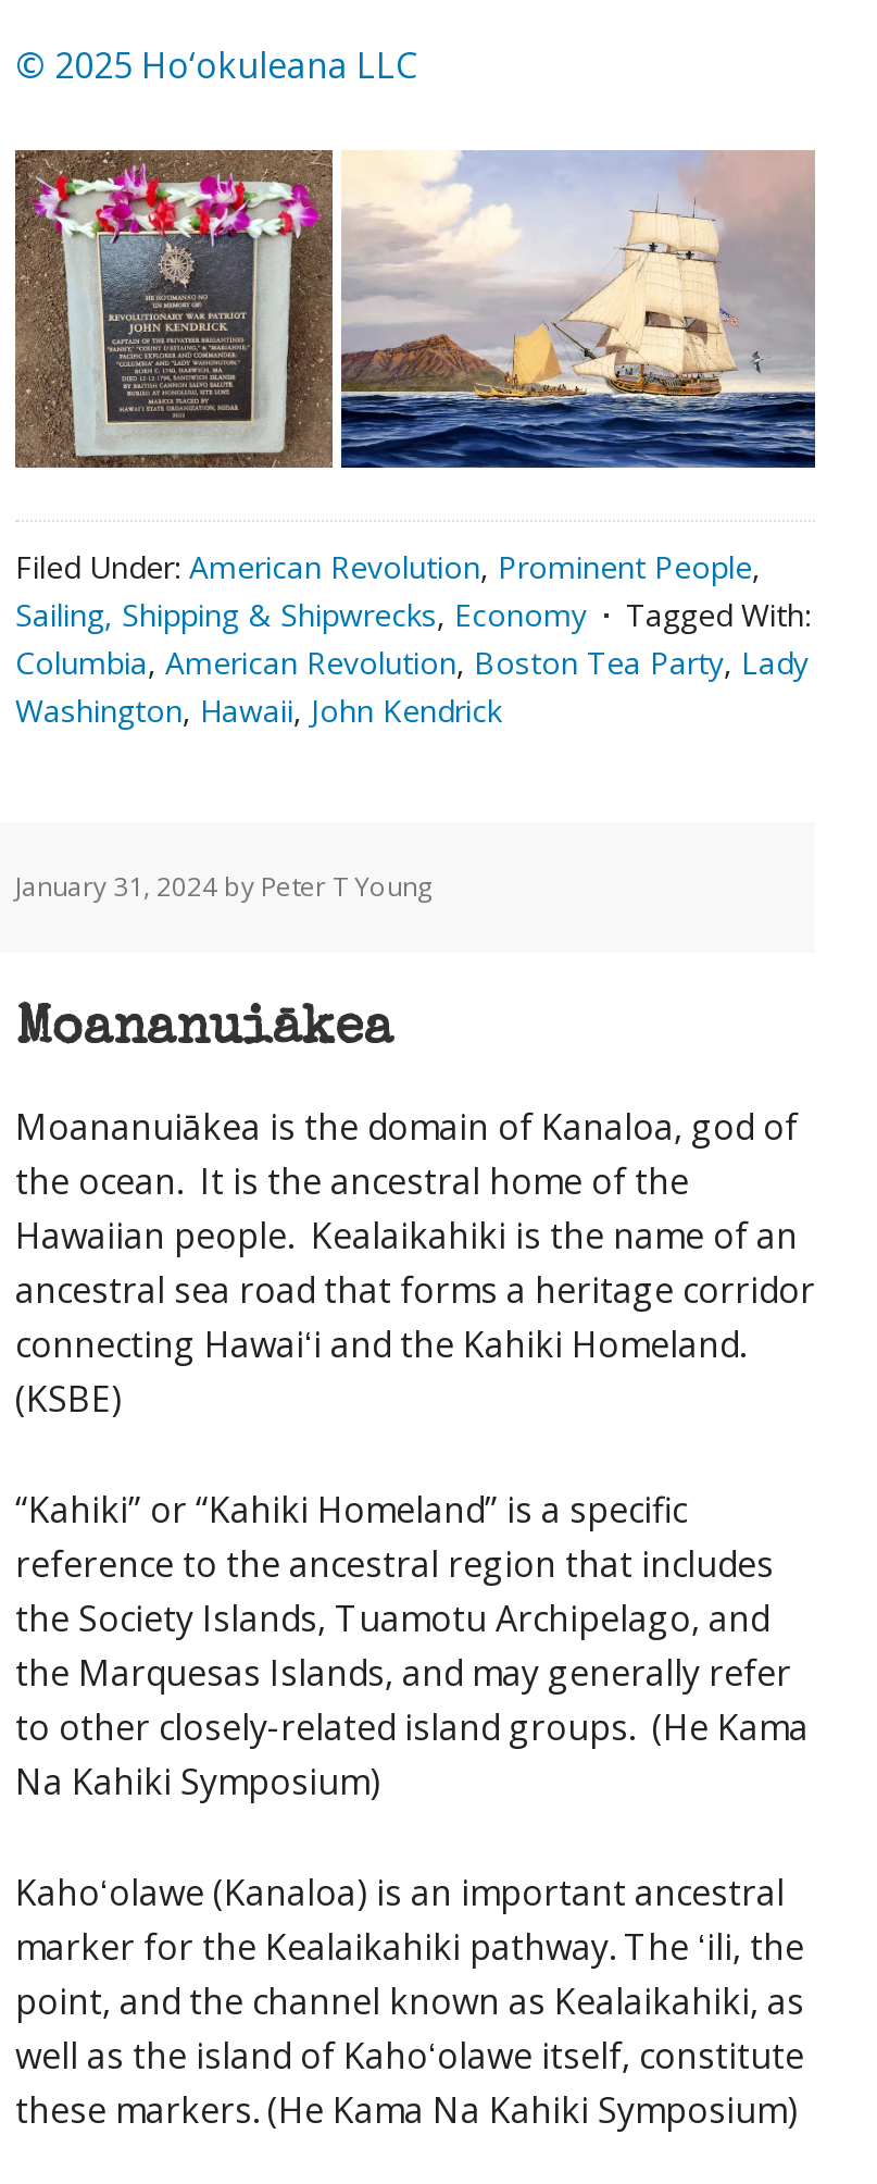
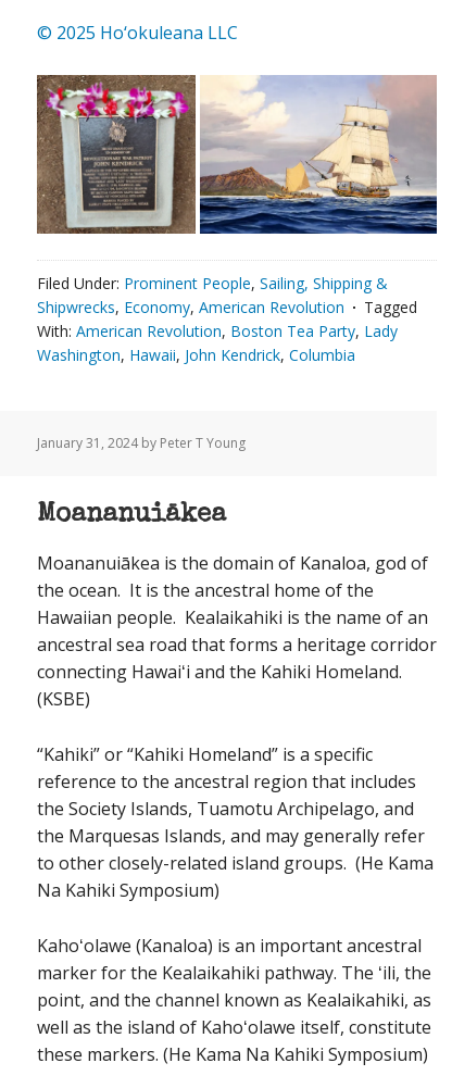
- Filed Under: American Revolution, Prominent People,
- Sailing, Shipping & Shipwrecks, Economy
- Tagged With:
- Columbia, American Revolution, Boston Tea Party, Lady
- Washington, Hawaii, John Kendrick
+ Filed Under: Prominent People, Sailing, Shipping &
+ Shipwrecks, Economy, American Revolution
+ Tagged
+ With: American Revolution, Boston Tea Party, Lady
+ Washington, Hawaii, John Kendrick, Columbia
